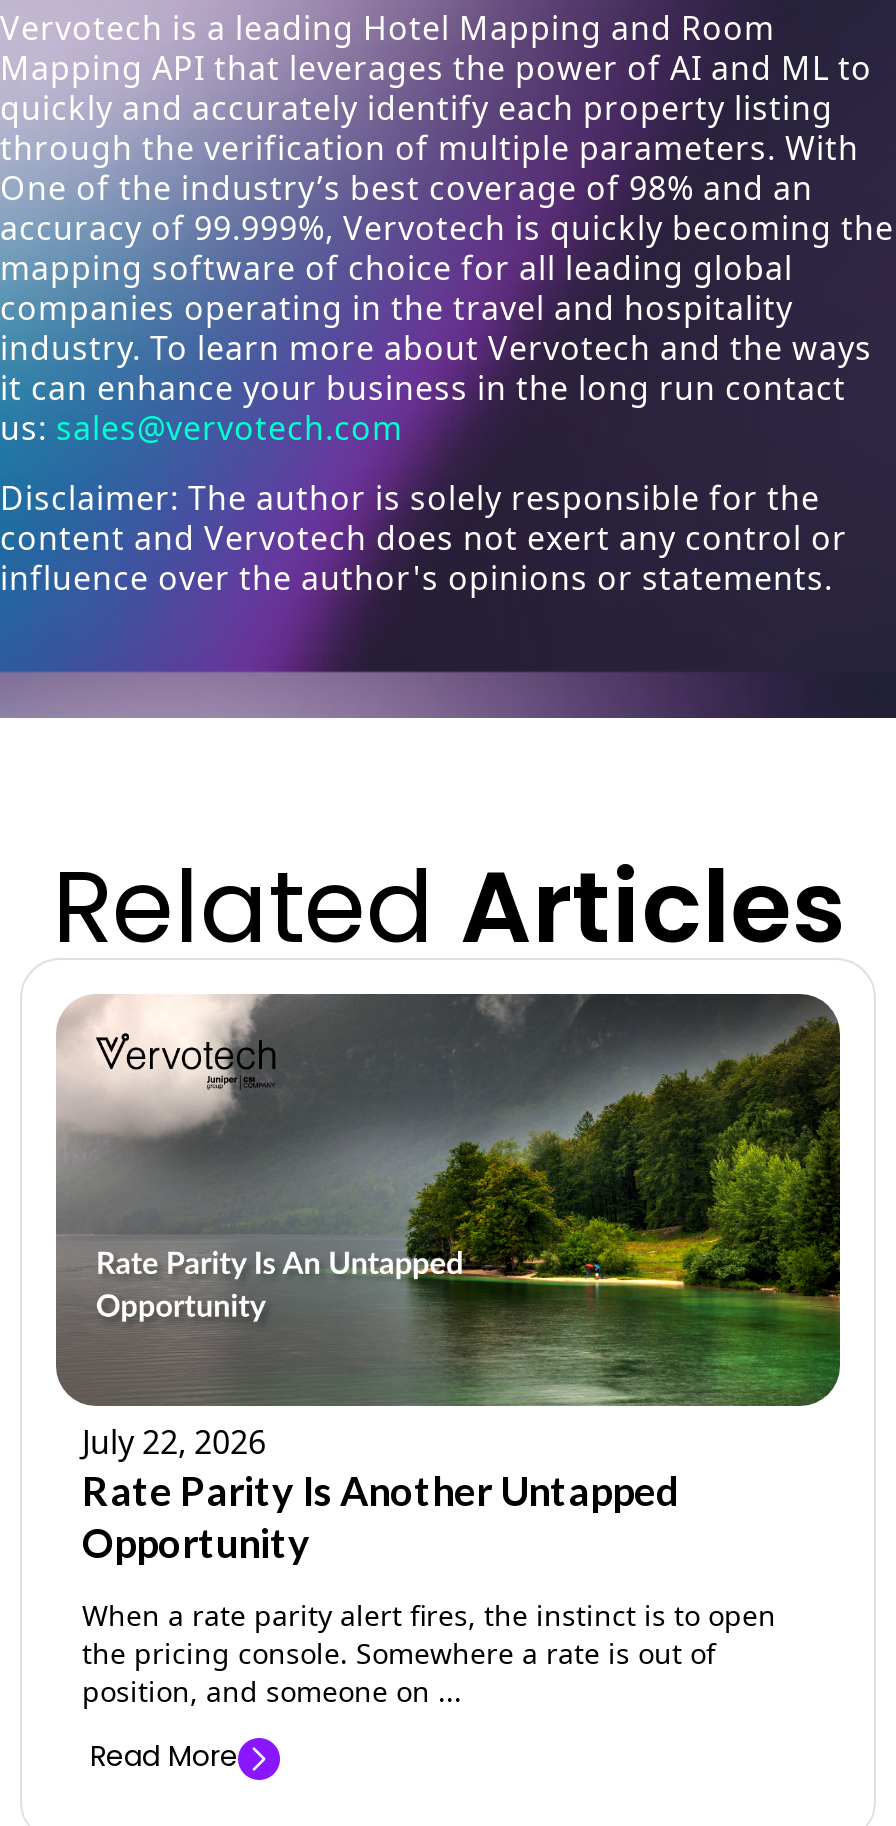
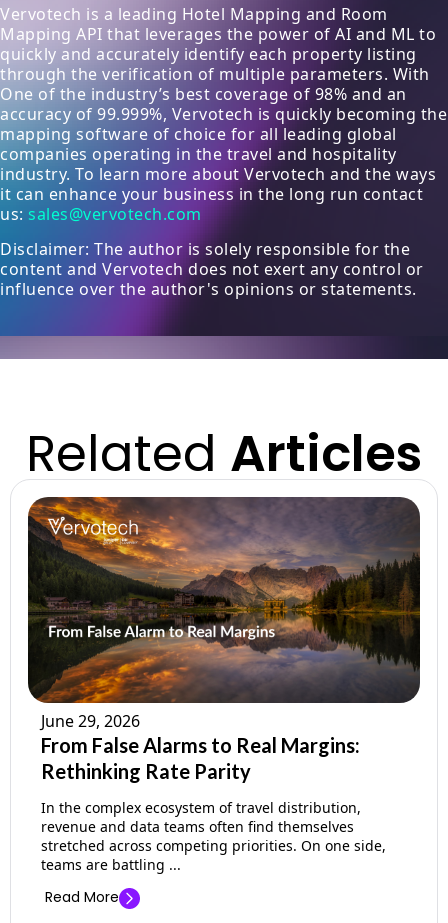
- [image]
- July 22, 2026
- Rate Parity Is Another Untapped
- Opportunity
+ [image]
+ June 29, 2026
+ From False Alarms to Real Margins:
+ Rethinking Rate Parity

- When a rate parity alert fires, the instinct is to open
- the pricing console. Somewhere a rate is out of
- position, and someone on ...
+ In the complex ecosystem of travel distribution,
+ revenue and data teams often find themselves
+ stretched across competing priorities. On one side,
+ teams are battling ...
